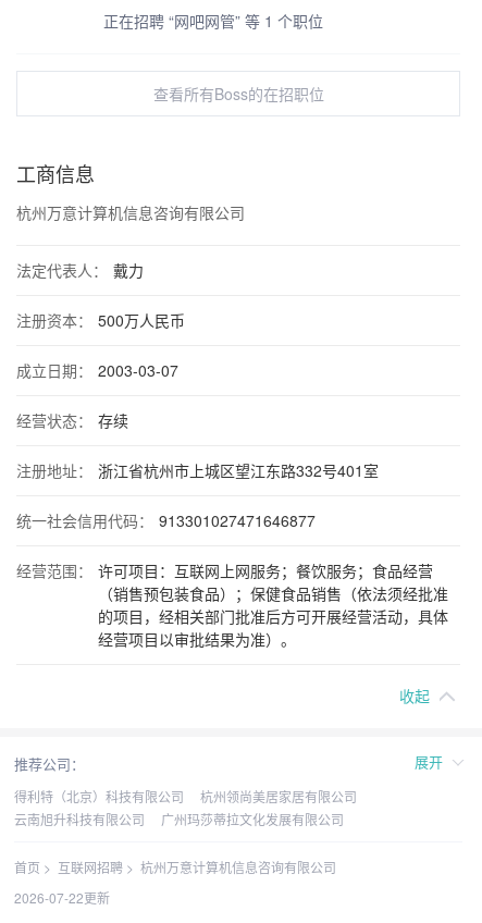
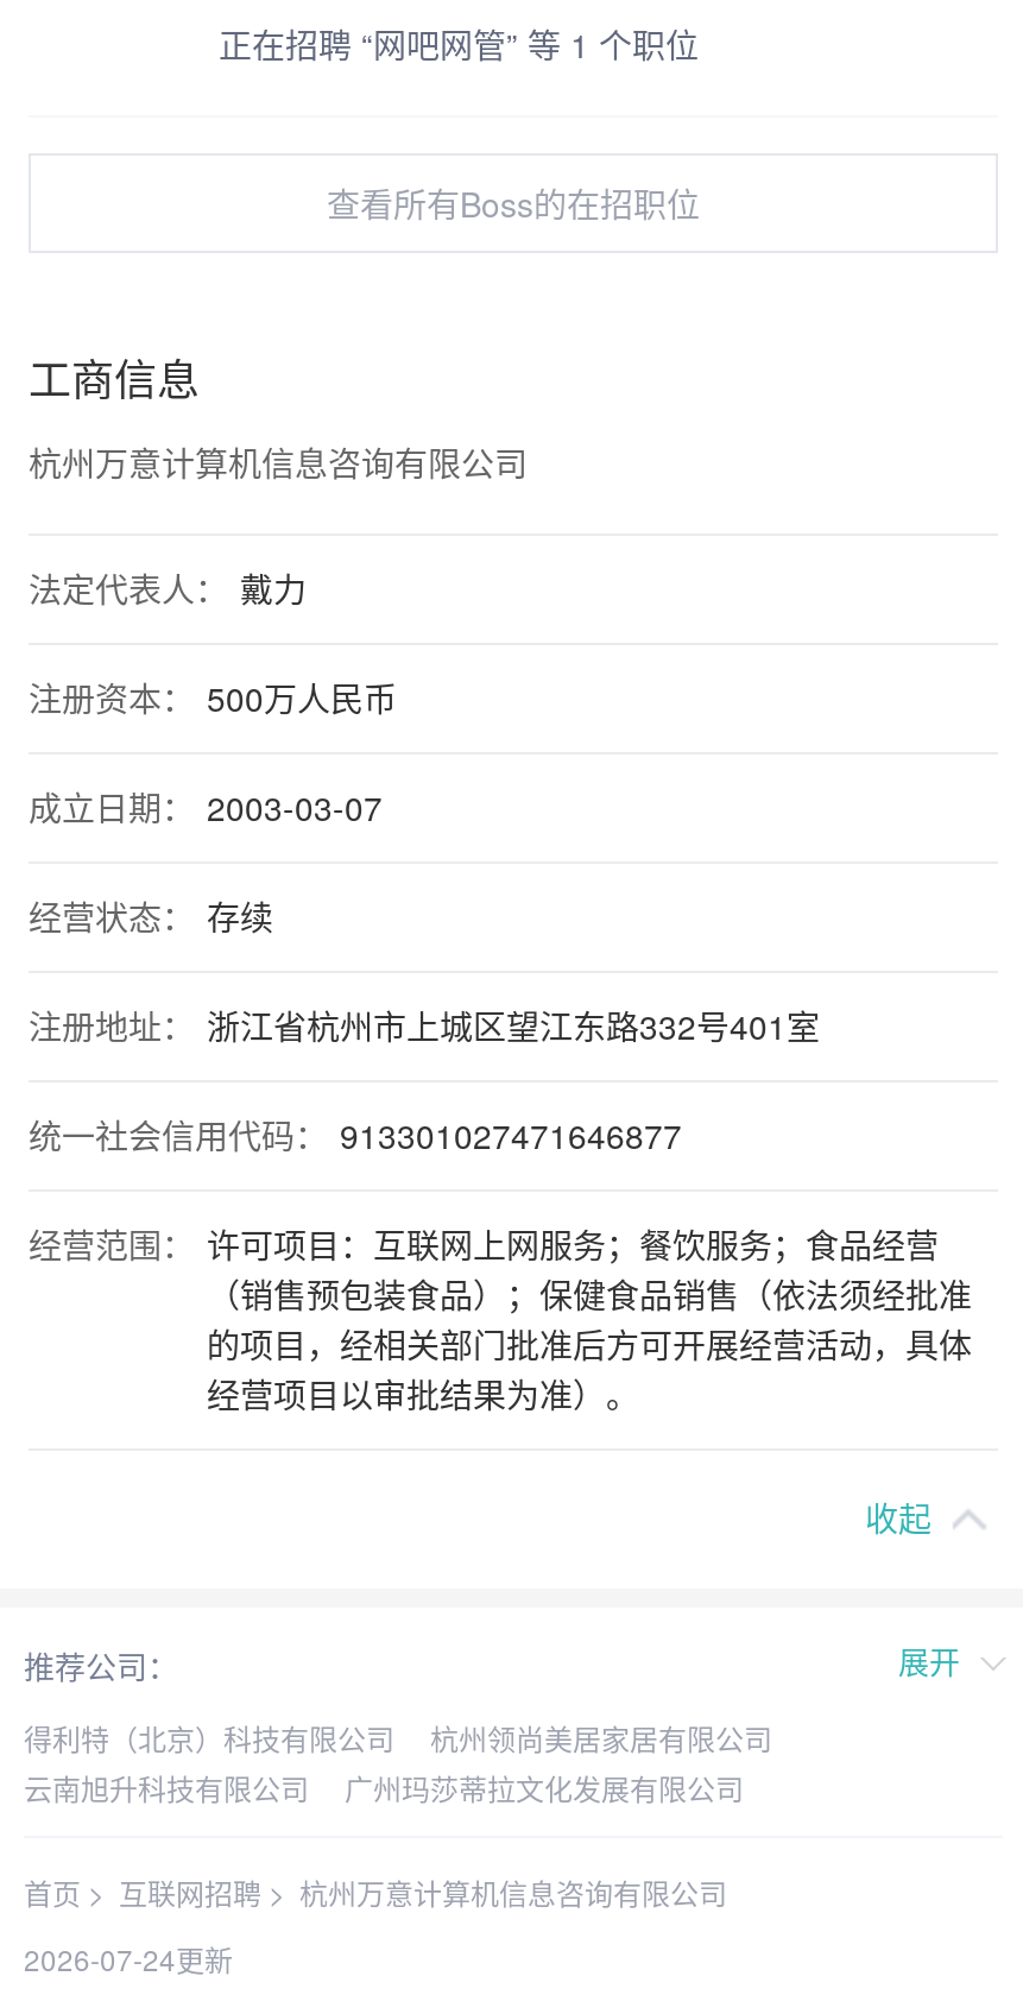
- 2026-07-22更新
+ 2026-07-24更新
